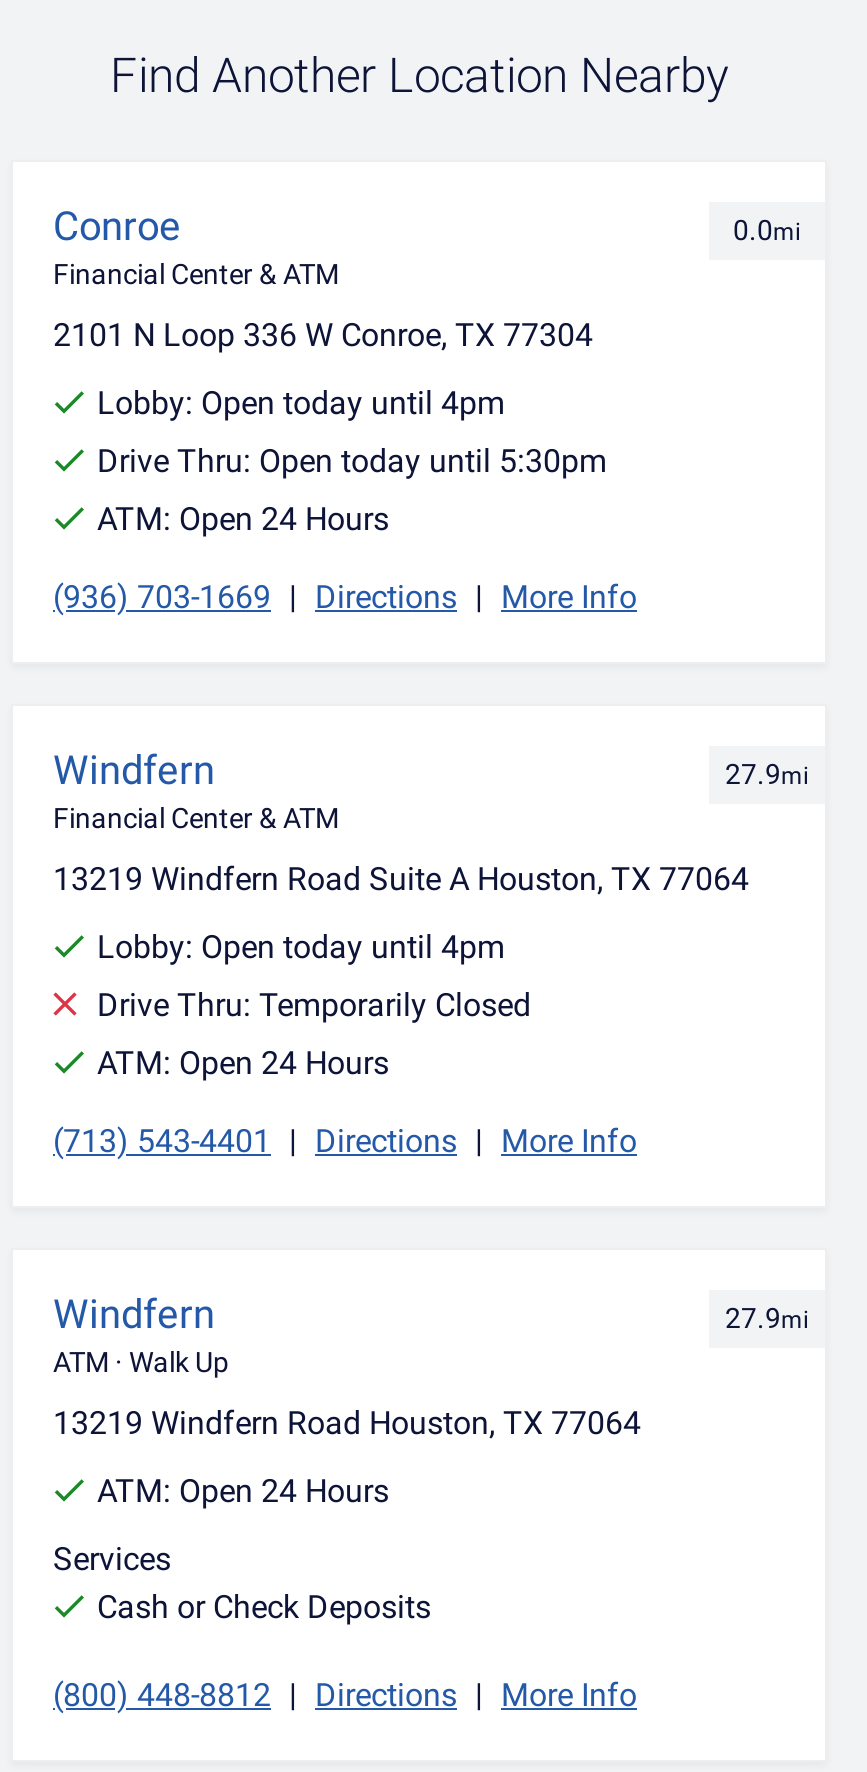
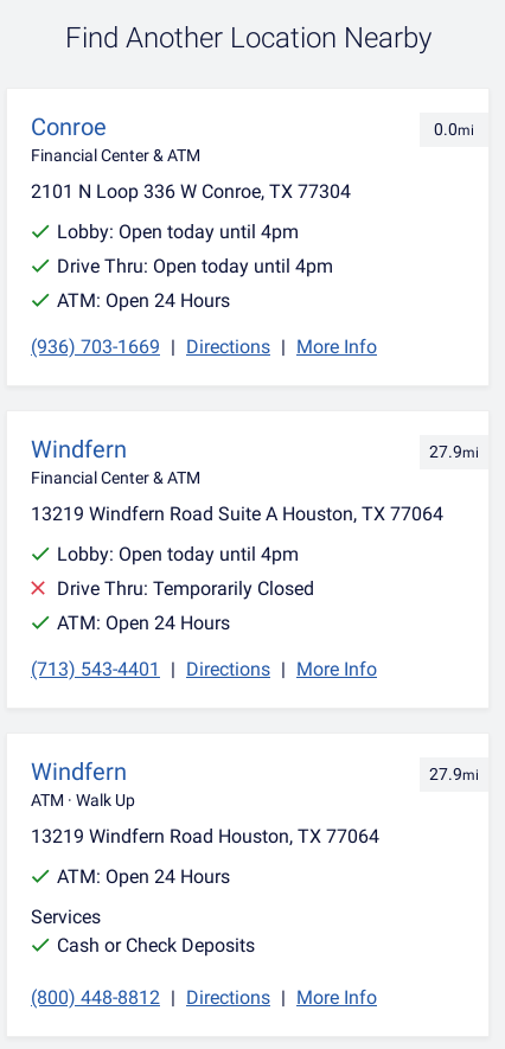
- Drive Thru: Open today until 5:30pm
+ Drive Thru: Open today until 4pm
